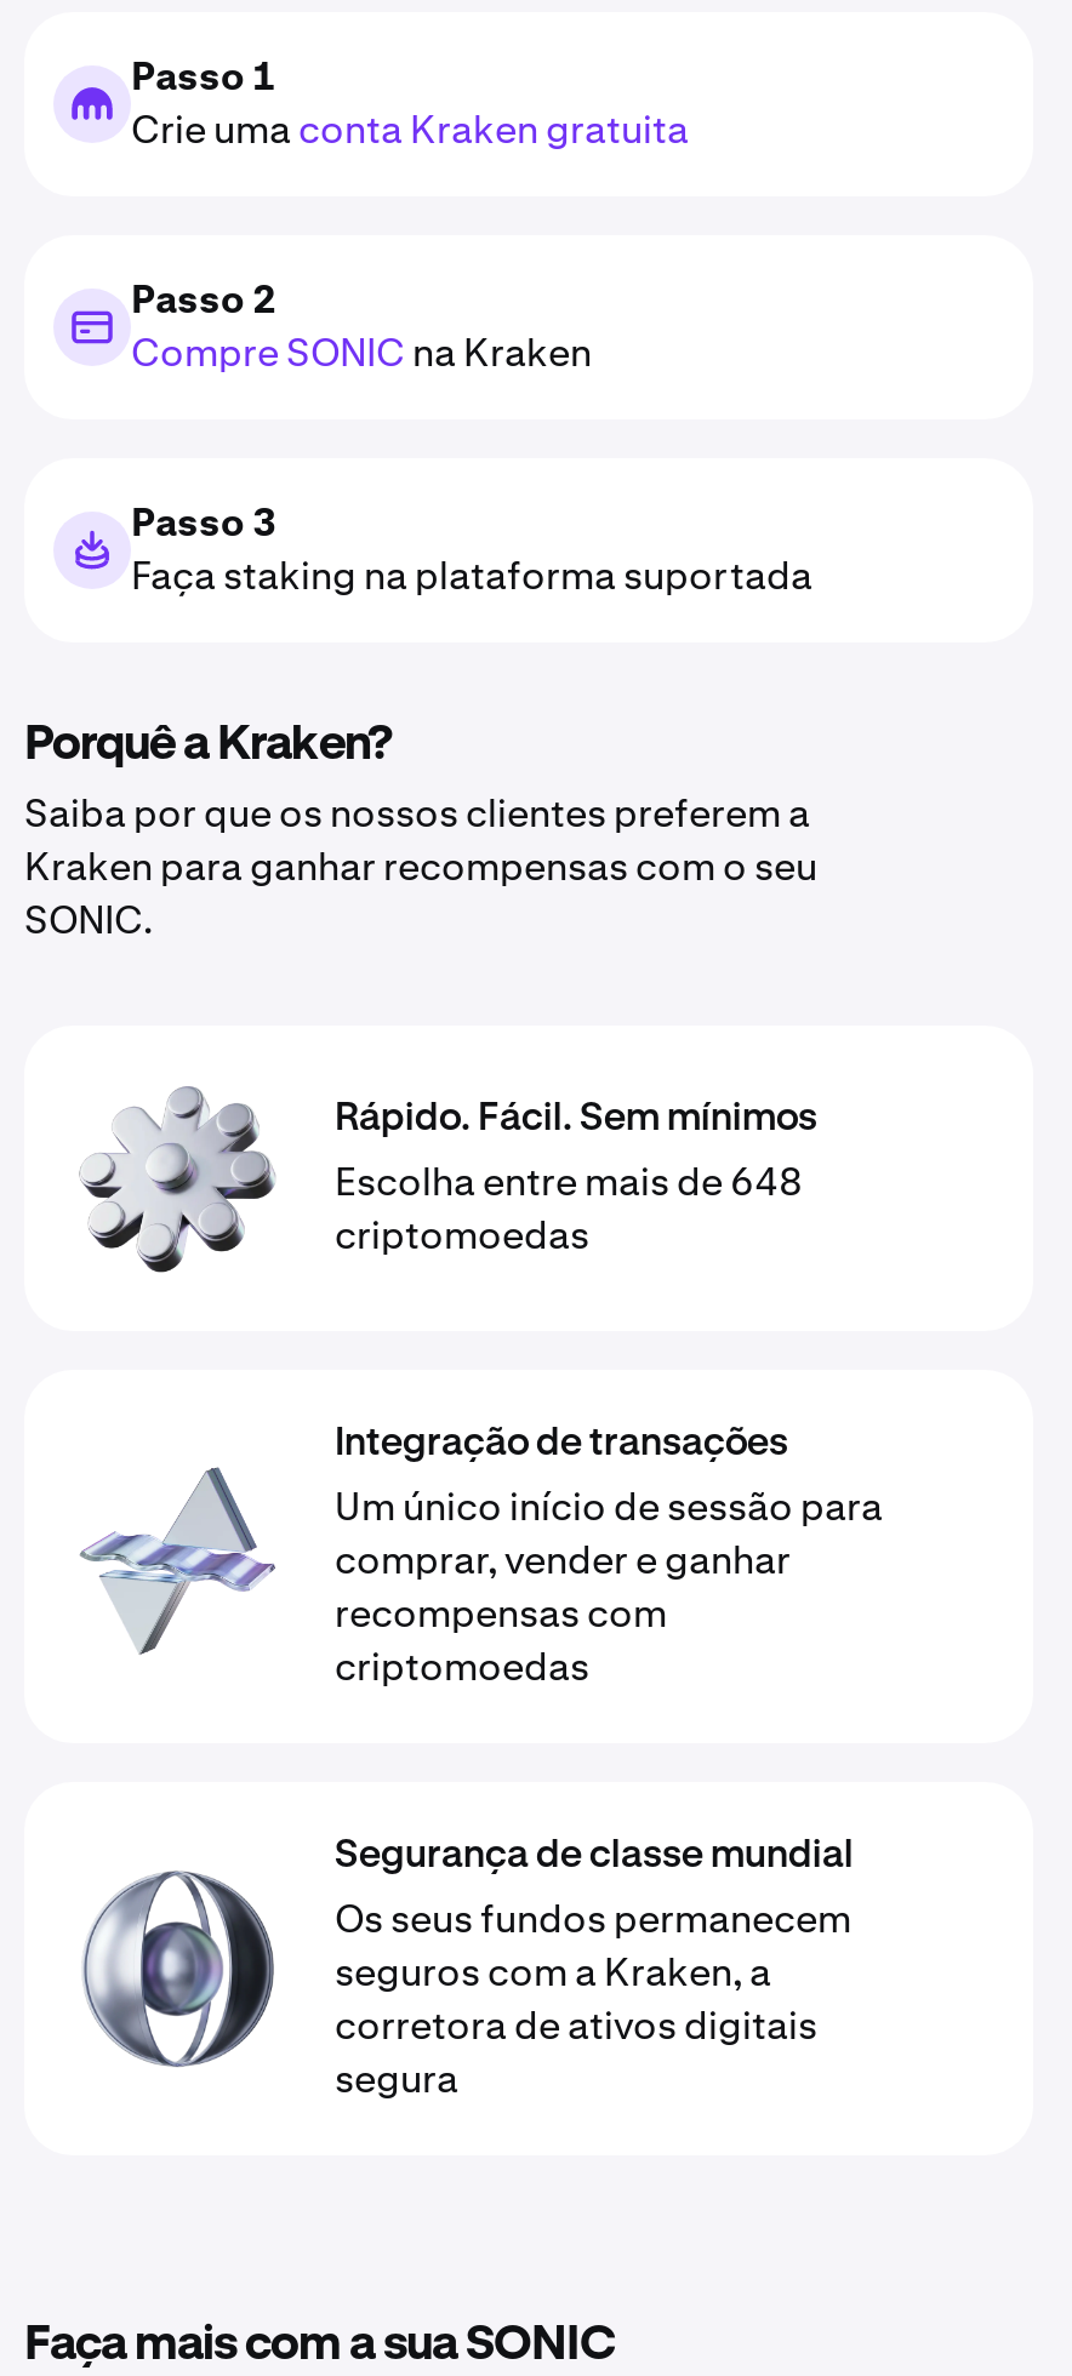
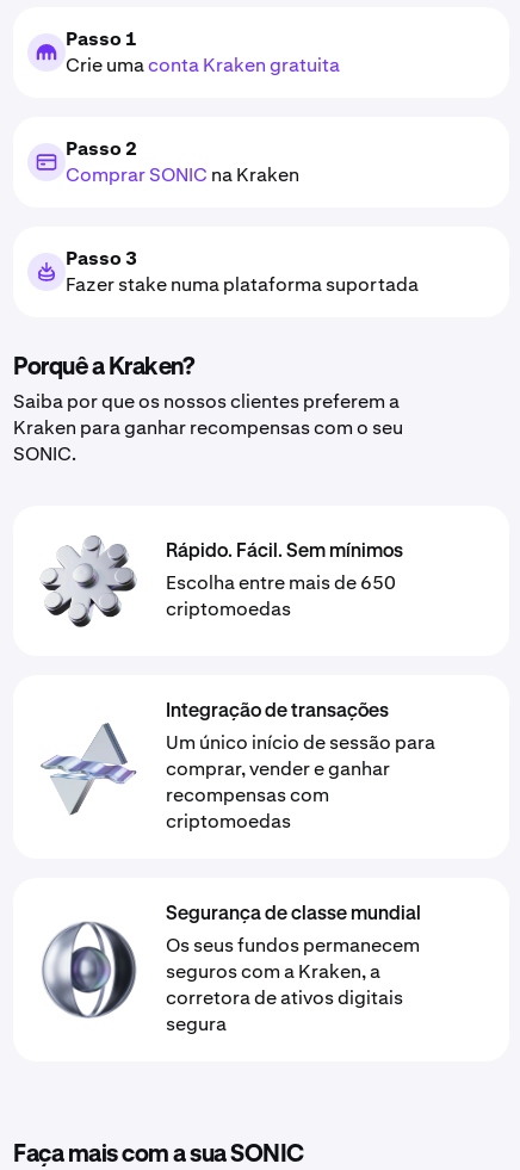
- Compre SONIC na Kraken
+ Comprar SONIC na Kraken

- Faça staking na plataforma suportada
+ Fazer stake numa plataforma suportada

- Escolha entre mais de 648
+ Escolha entre mais de 650
